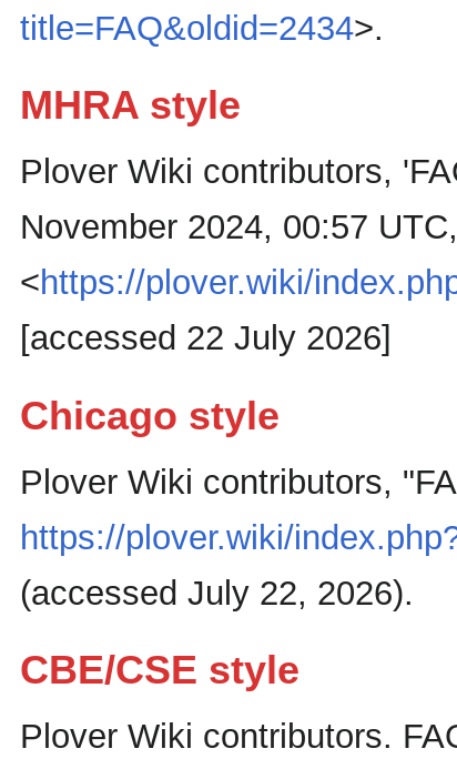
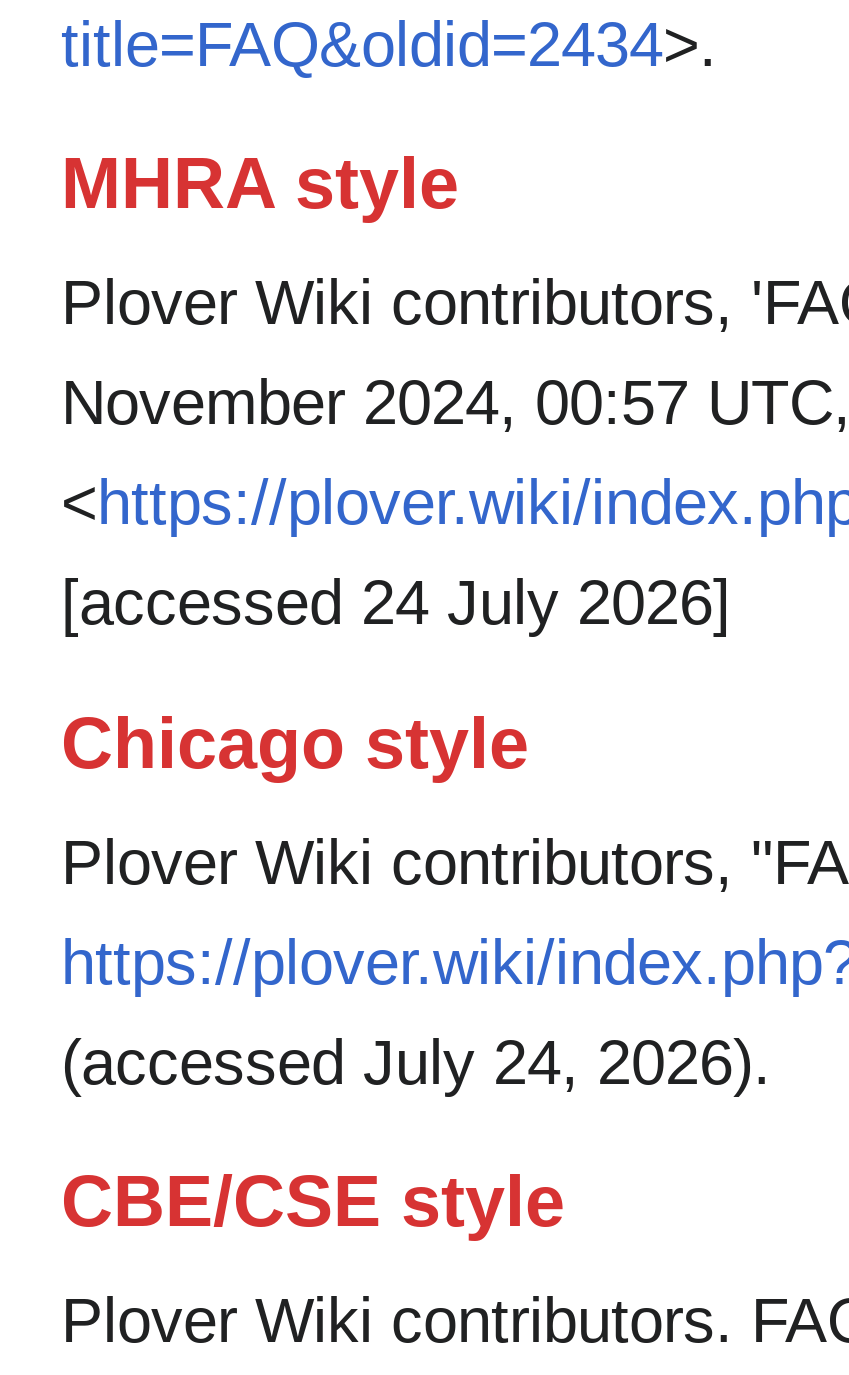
- [accessed 22 July 2026]
+ [accessed 24 July 2026]

- (accessed July 22, 2026).
+ (accessed July 24, 2026).
